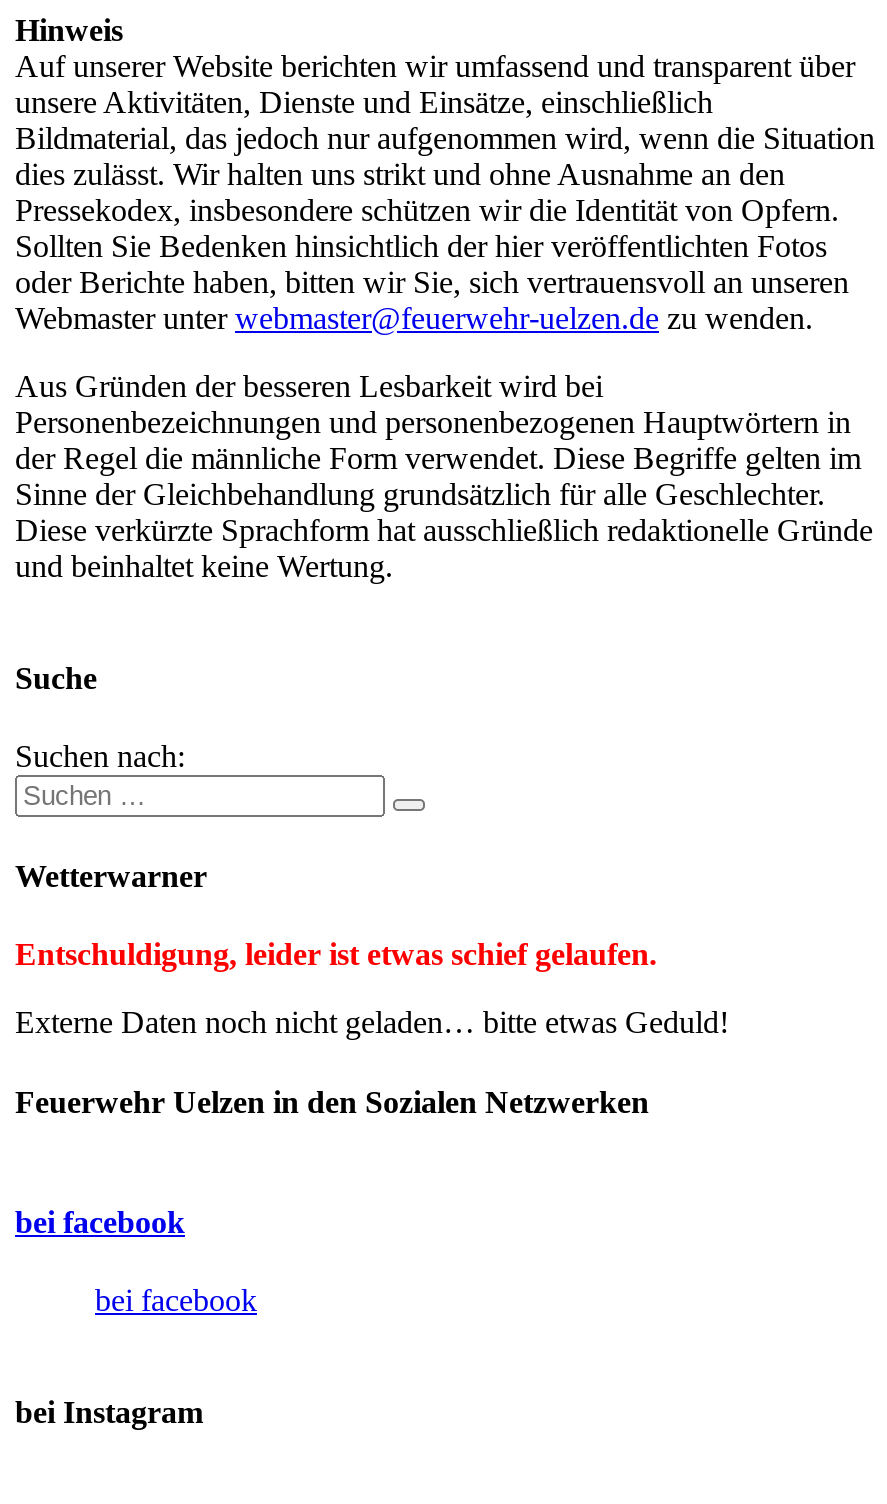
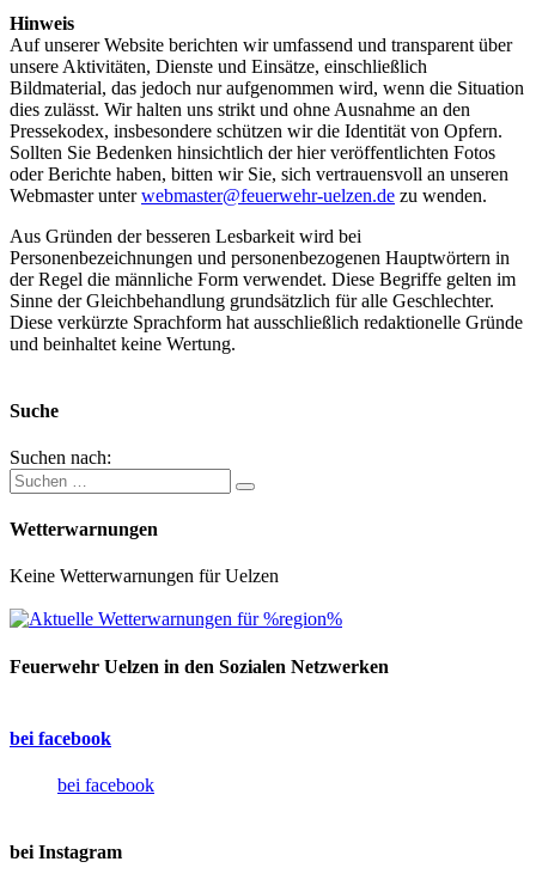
- Wetterwarner
- Entschuldigung, leider ist etwas schief gelaufen.
- Externe Daten noch nicht geladen… bitte etwas Geduld!
+ Wetterwarnungen
+ Keine Wetterwarnungen für Uelzen
